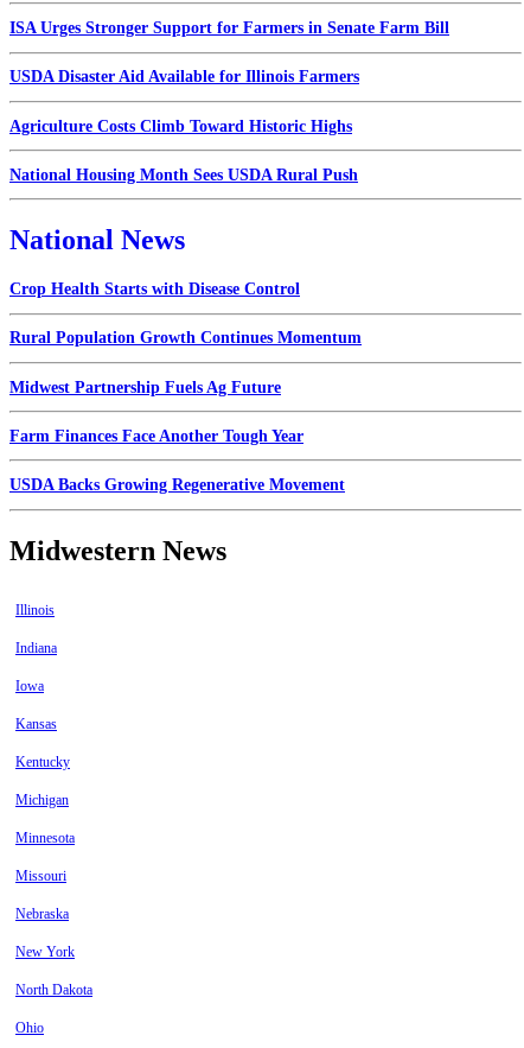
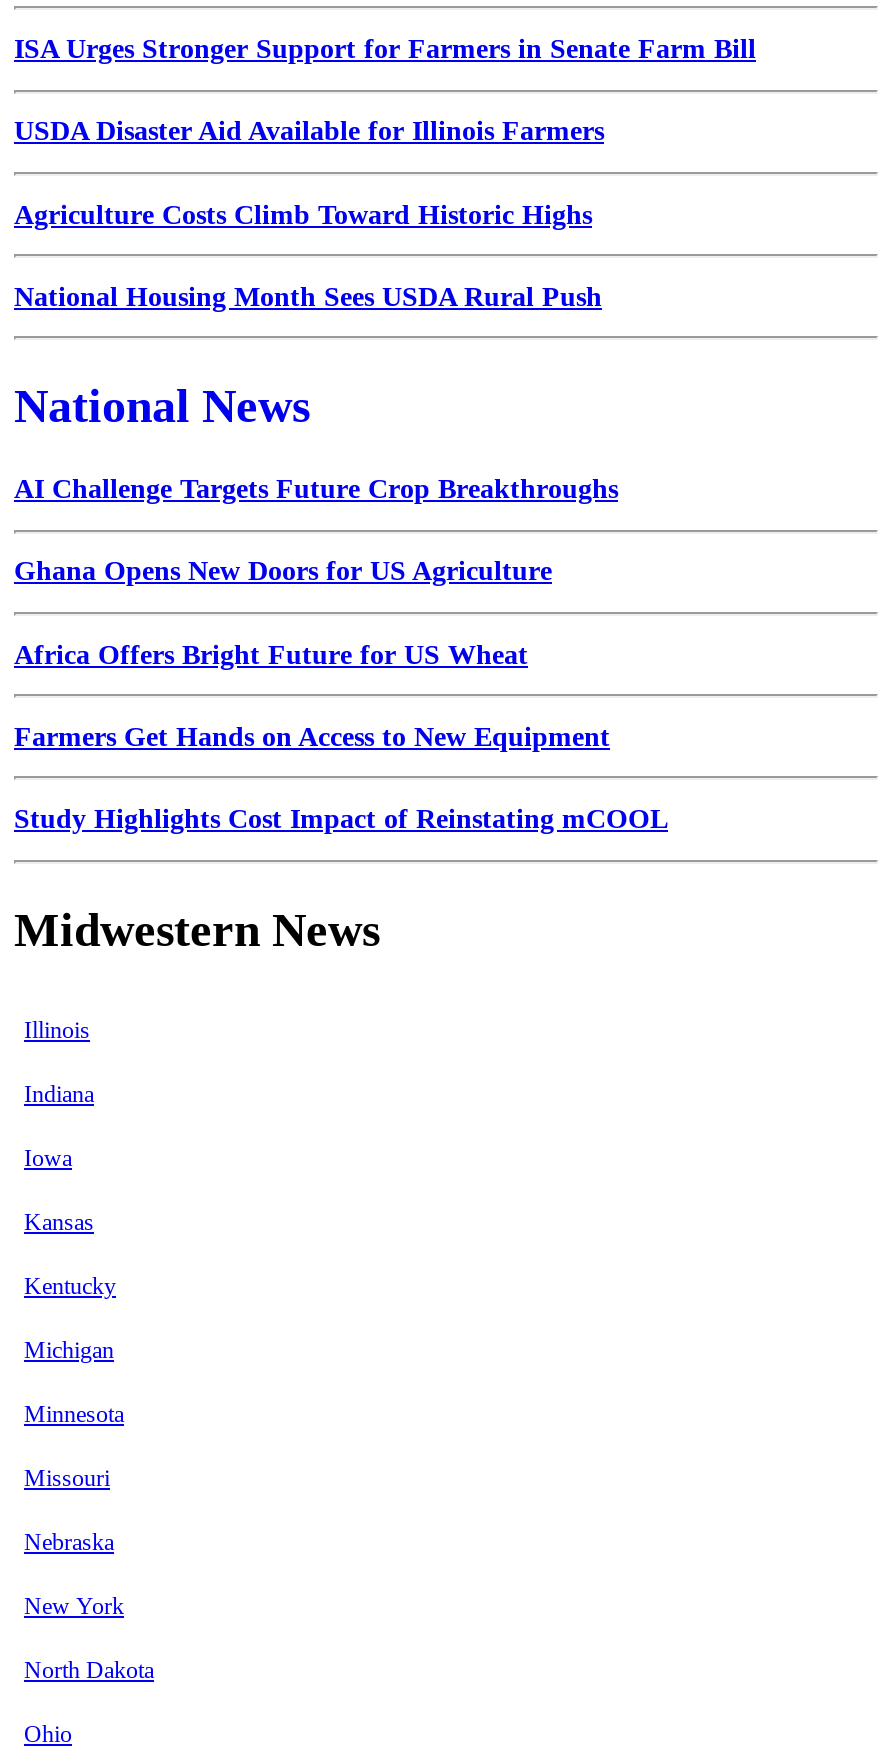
- Crop Health Starts with Disease Control
+ AI Challenge Targets Future Crop Breakthroughs

- Rural Population Growth Continues Momentum
+ Ghana Opens New Doors for US Agriculture

- Midwest Partnership Fuels Ag Future
+ Africa Offers Bright Future for US Wheat

- Farm Finances Face Another Tough Year
+ Farmers Get Hands on Access to New Equipment

- USDA Backs Growing Regenerative Movement
+ Study Highlights Cost Impact of Reinstating mCOOL
